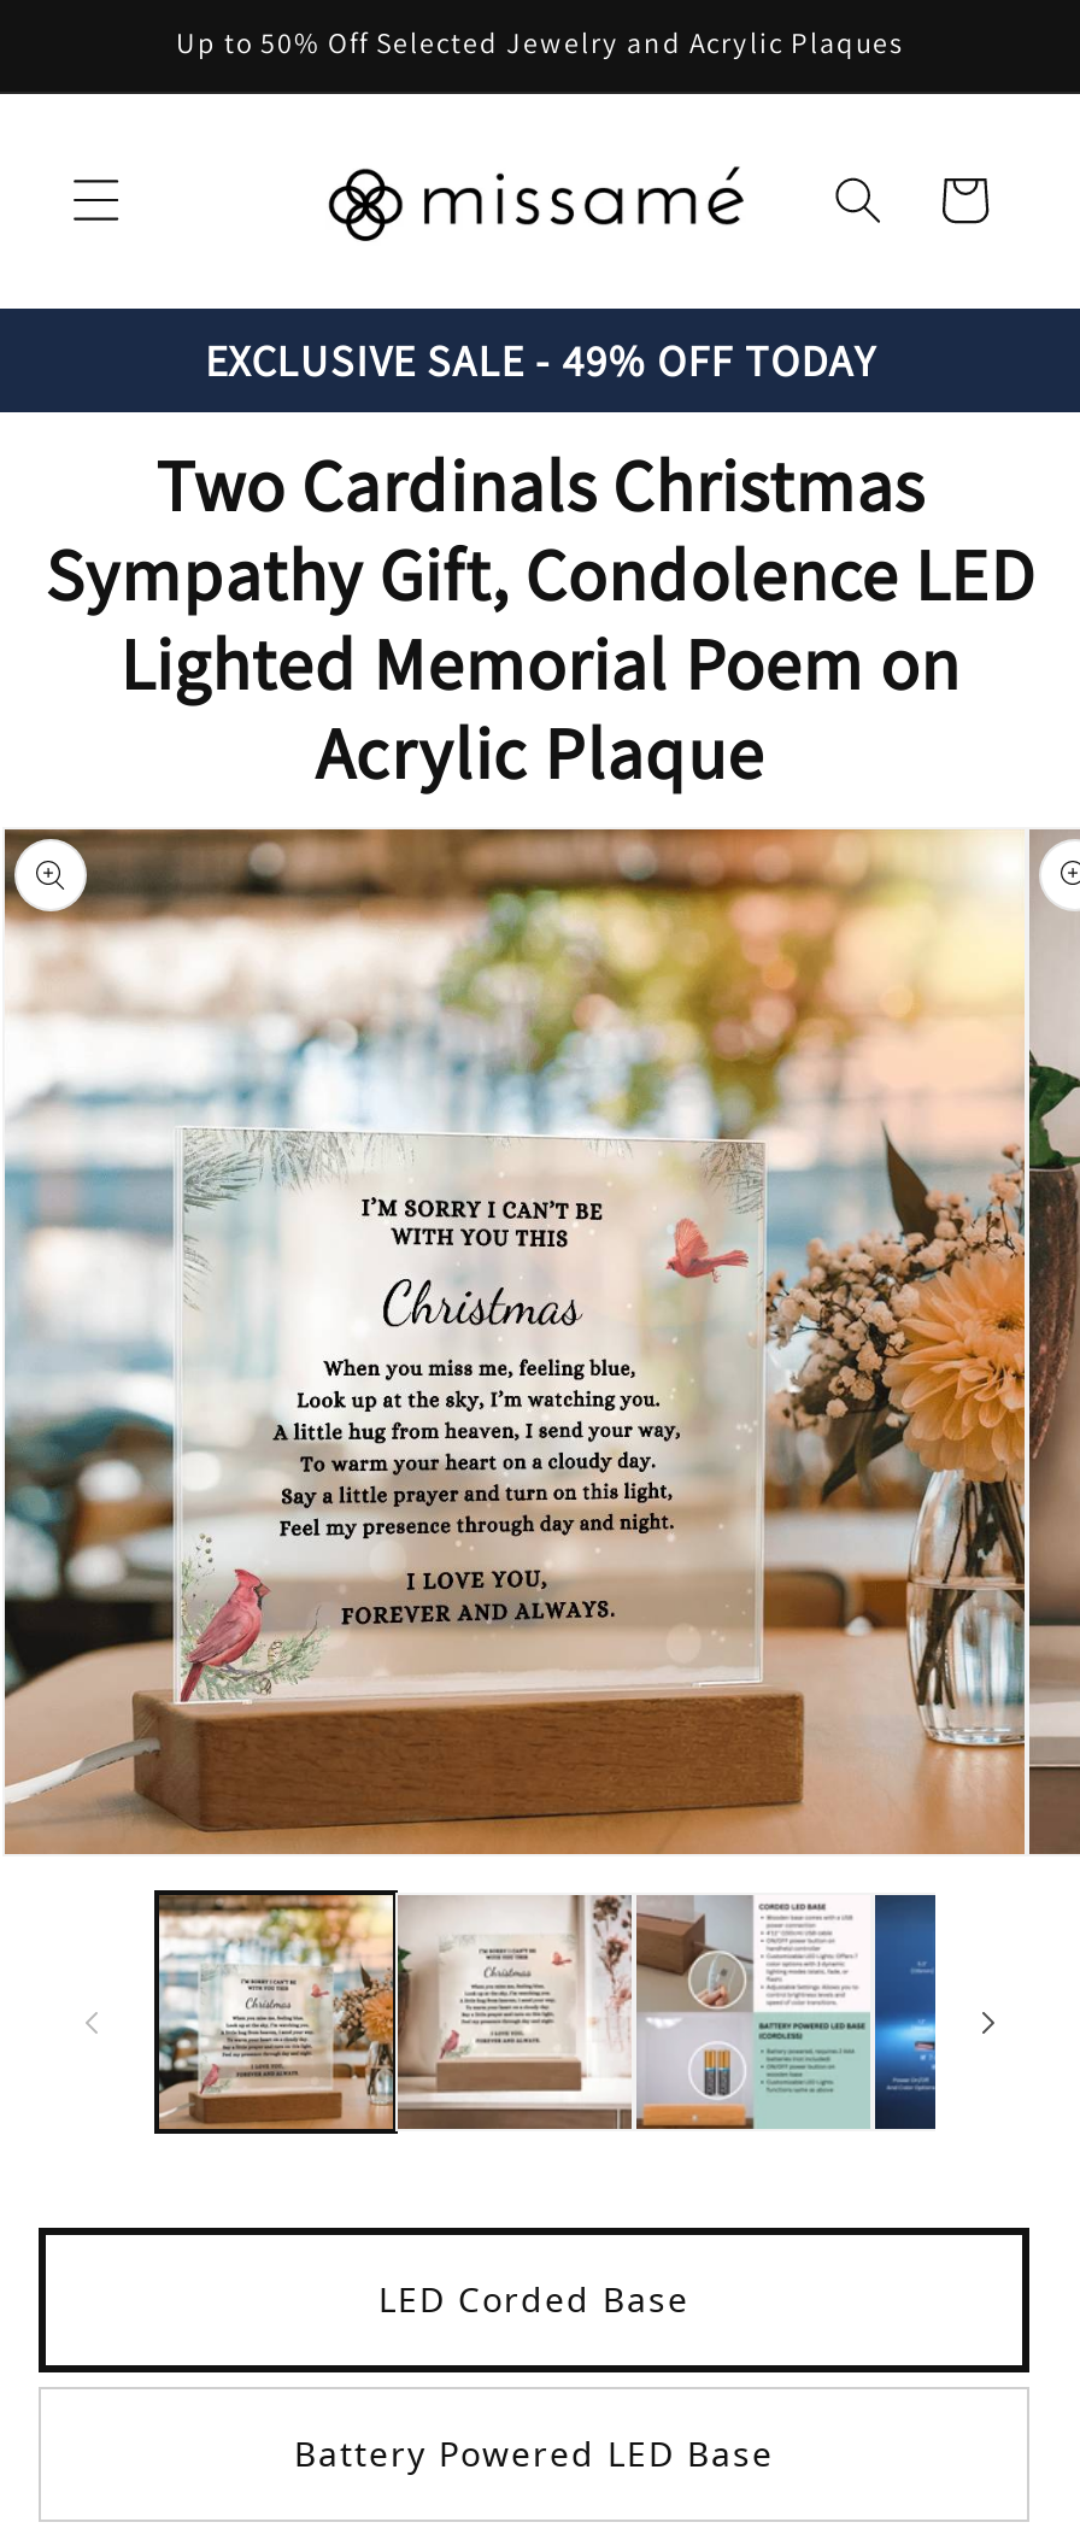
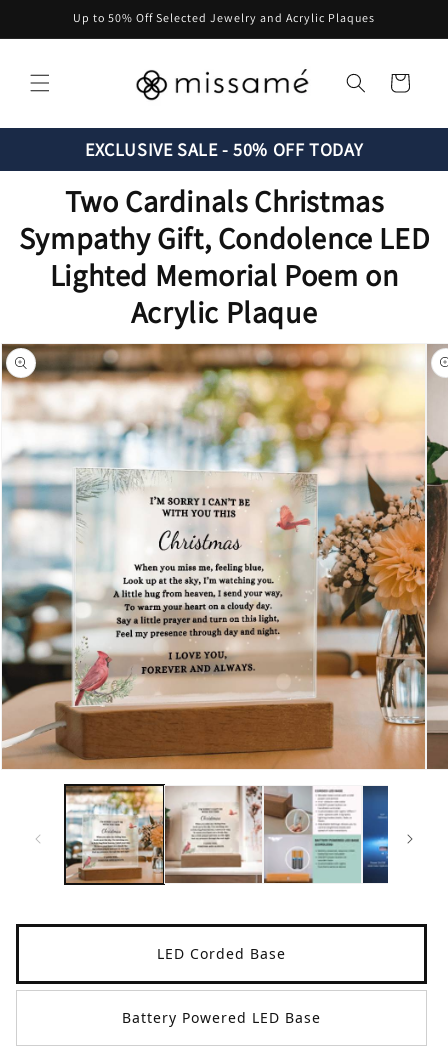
- EXCLUSIVE SALE - 49% OFF TODAY
+ EXCLUSIVE SALE - 50% OFF TODAY
